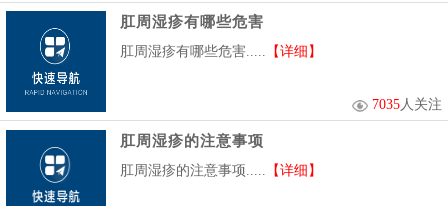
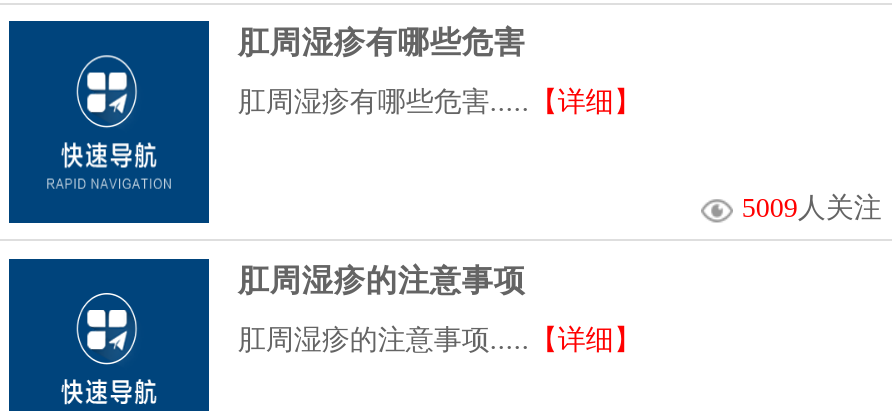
- 7035人关注
+ 5009人关注
